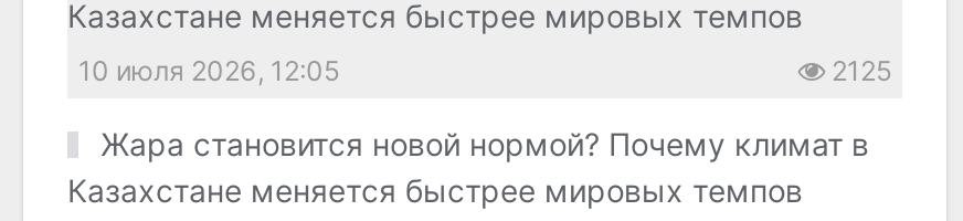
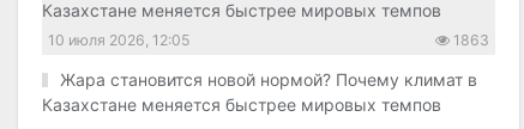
- 2125
+ 1863
